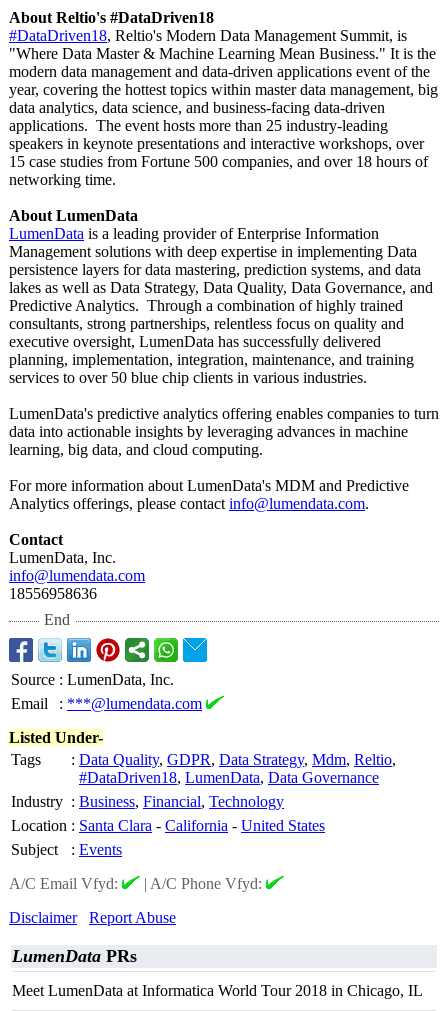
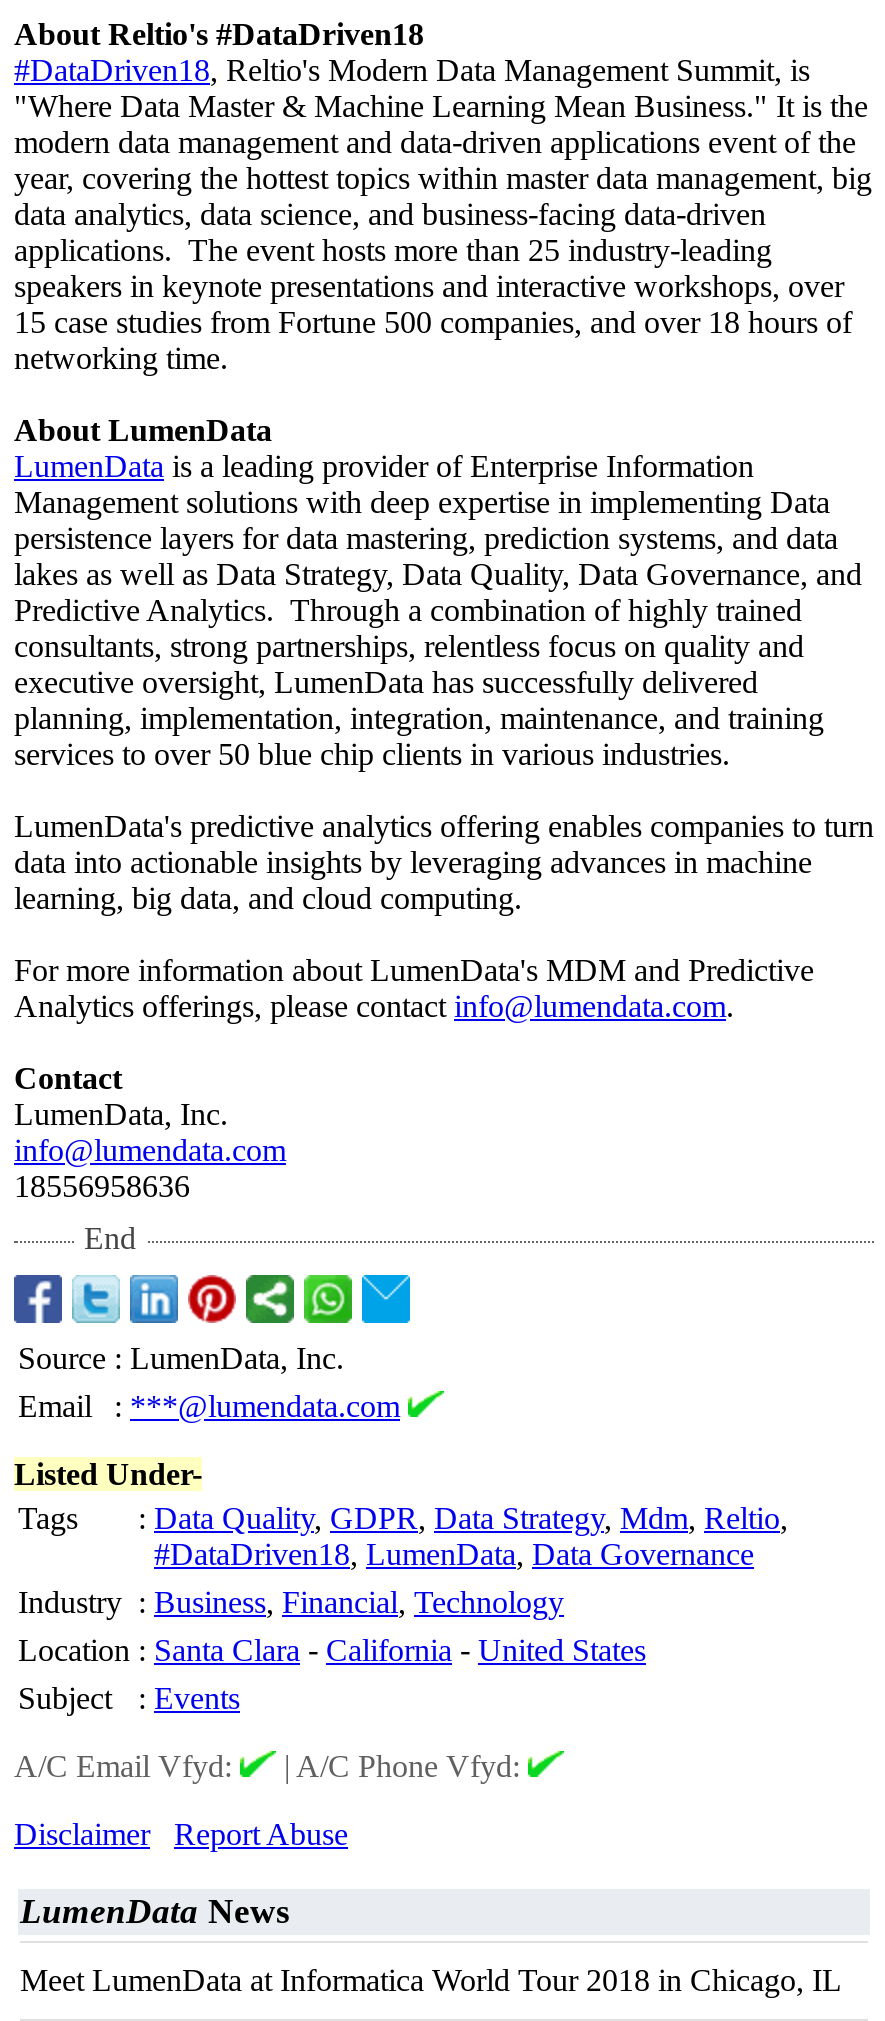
- LumenData PRs
+ LumenData News
